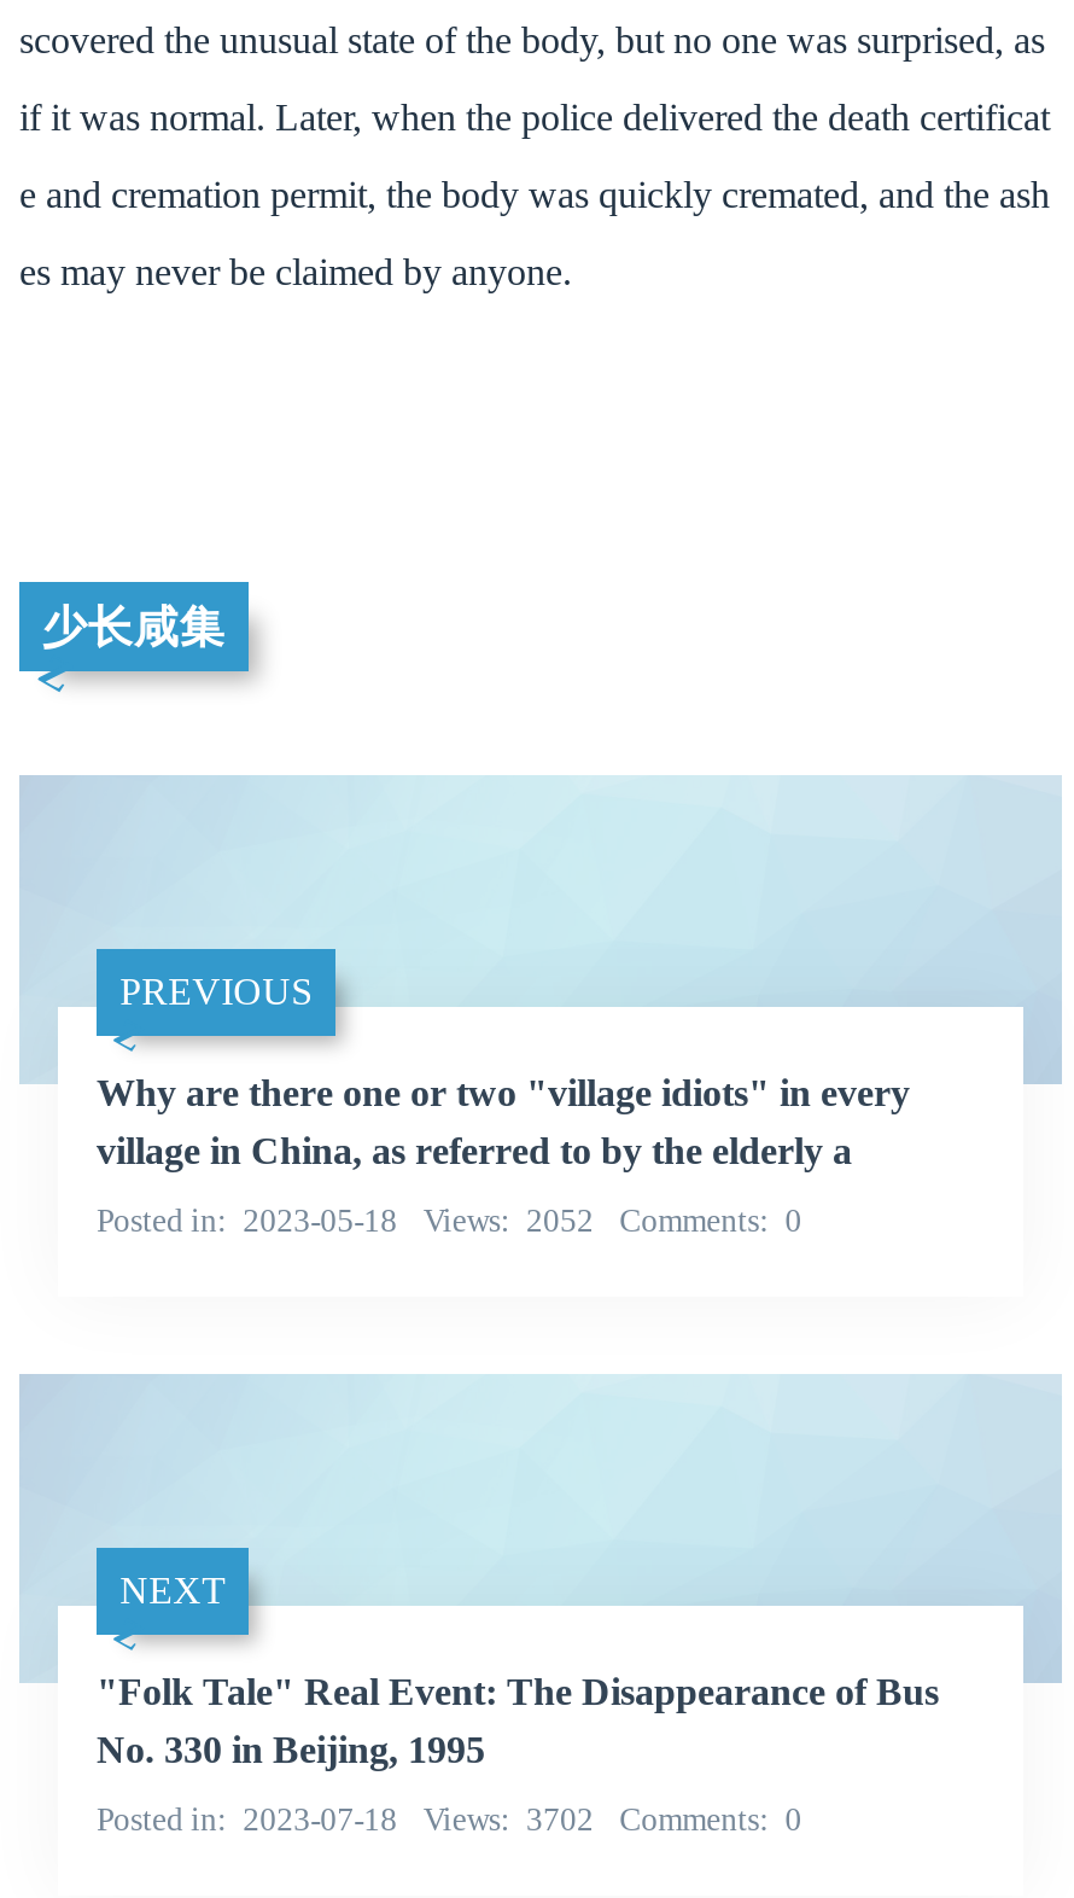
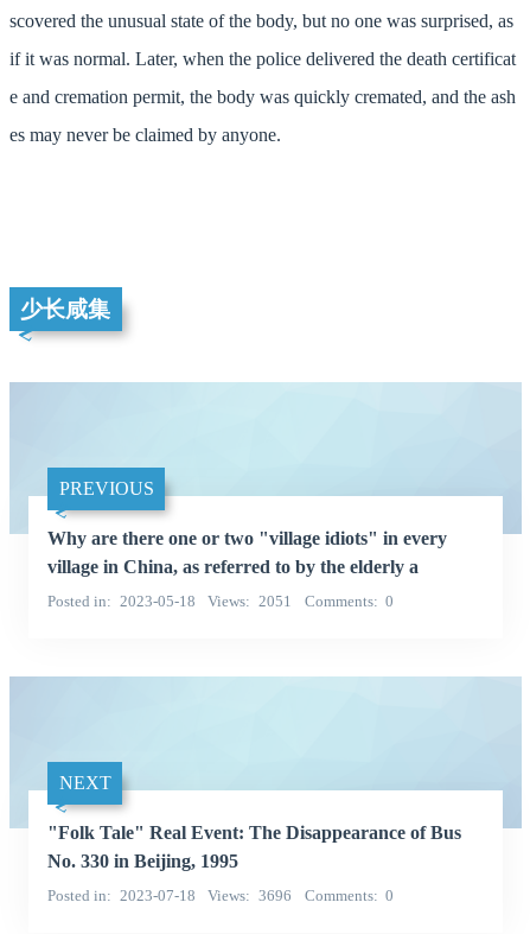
- Posted in 2023-05-18 Views 2052 Comments 0
+ Posted in 2023-05-18 Views 2051 Comments 0

- Posted in 2023-07-18 Views 3702 Comments 0
+ Posted in 2023-07-18 Views 3696 Comments 0
